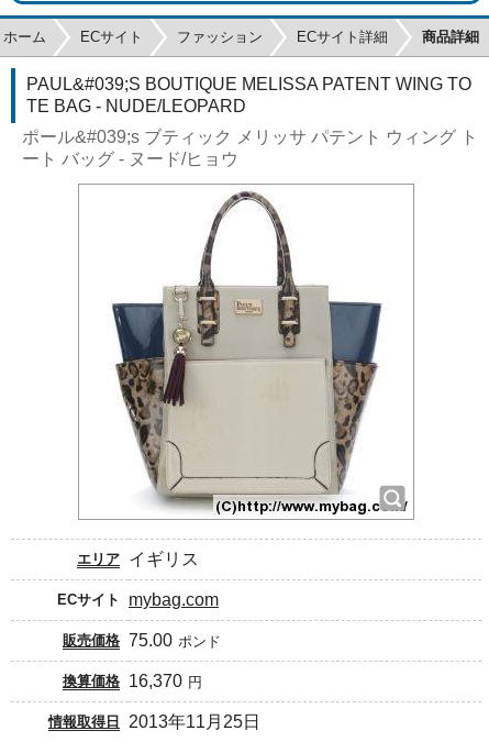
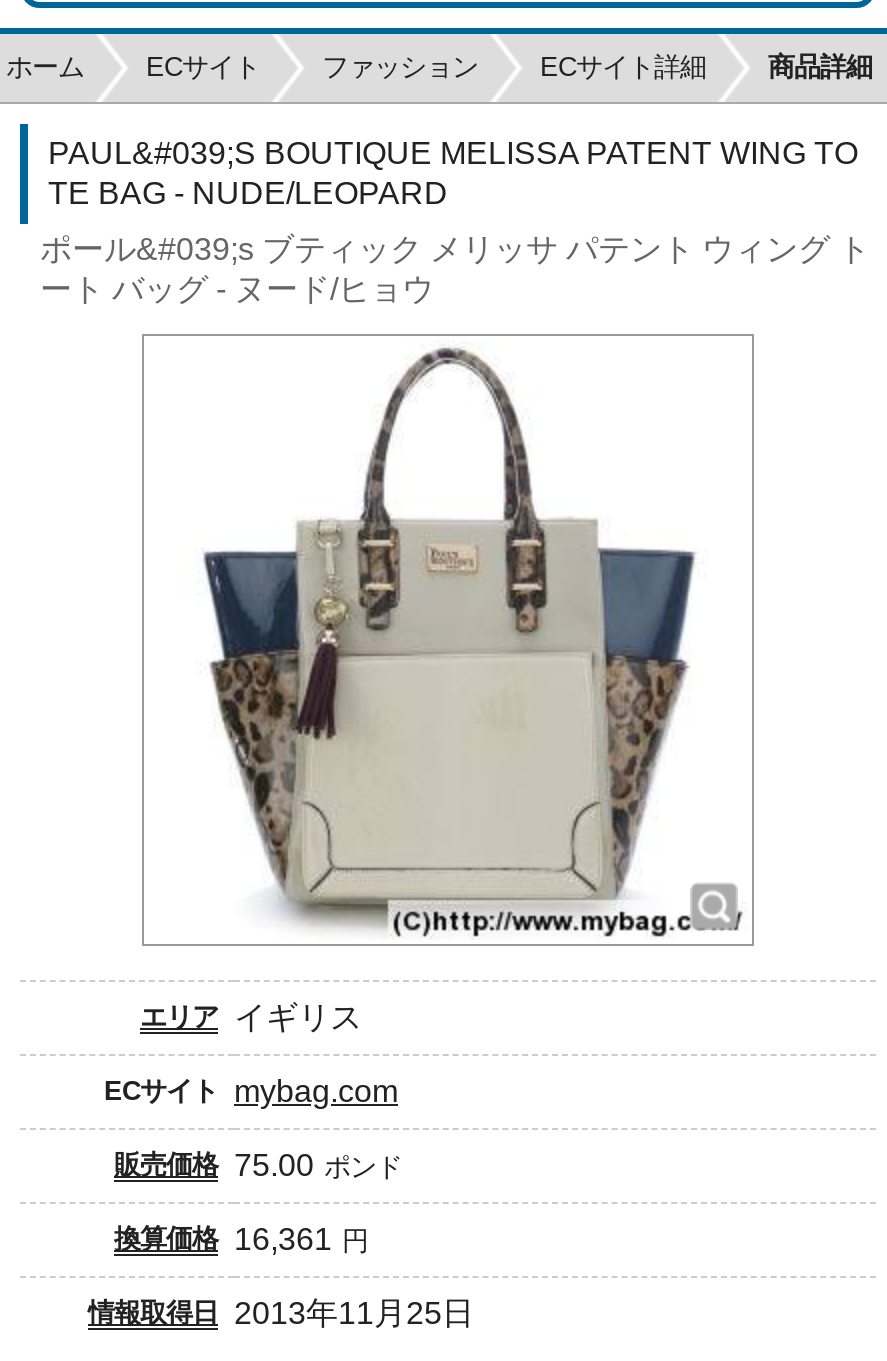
- 換算価格 16,370 円
+ 換算価格 16,361 円
